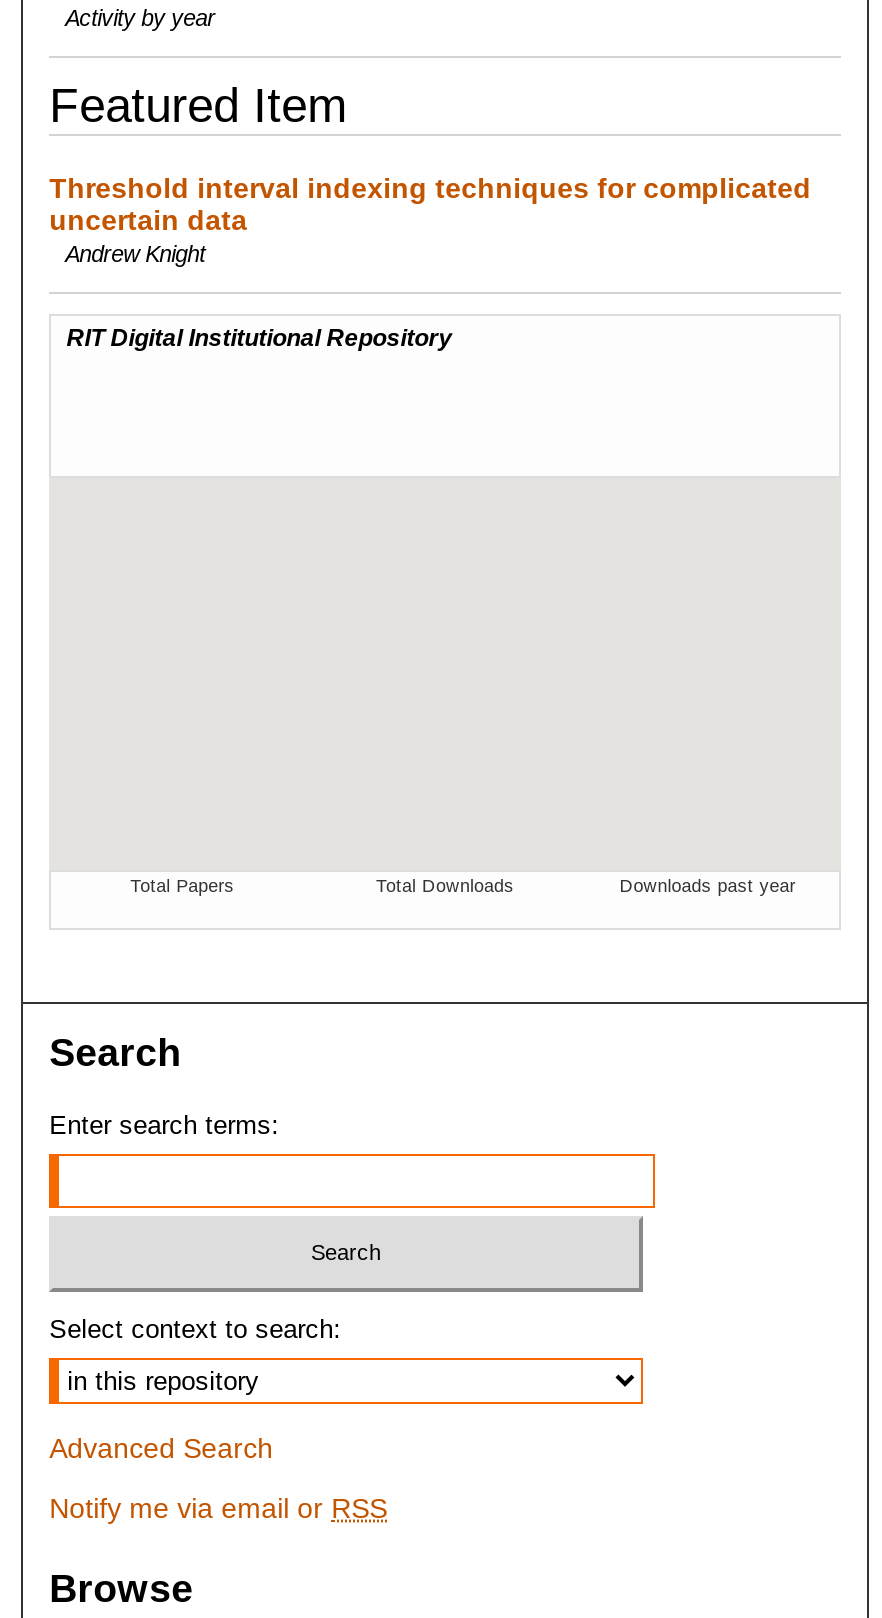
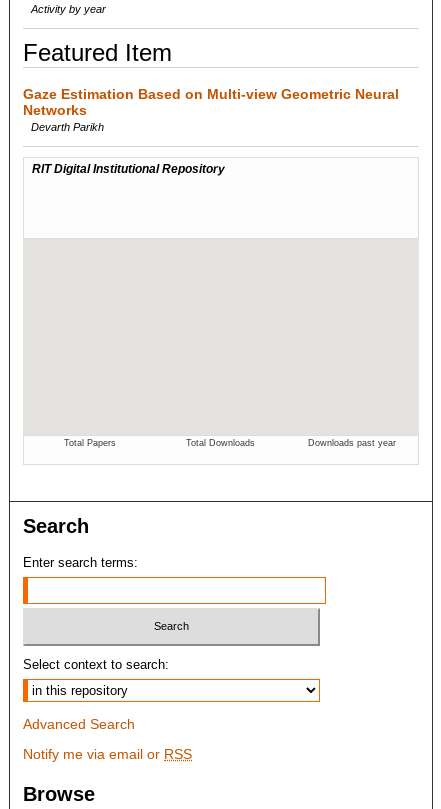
- Threshold interval indexing techniques for complicated
- uncertain data
- Andrew Knight
+ Gaze Estimation Based on Multi-view Geometric Neural
+ Networks
+ Devarth Parikh
